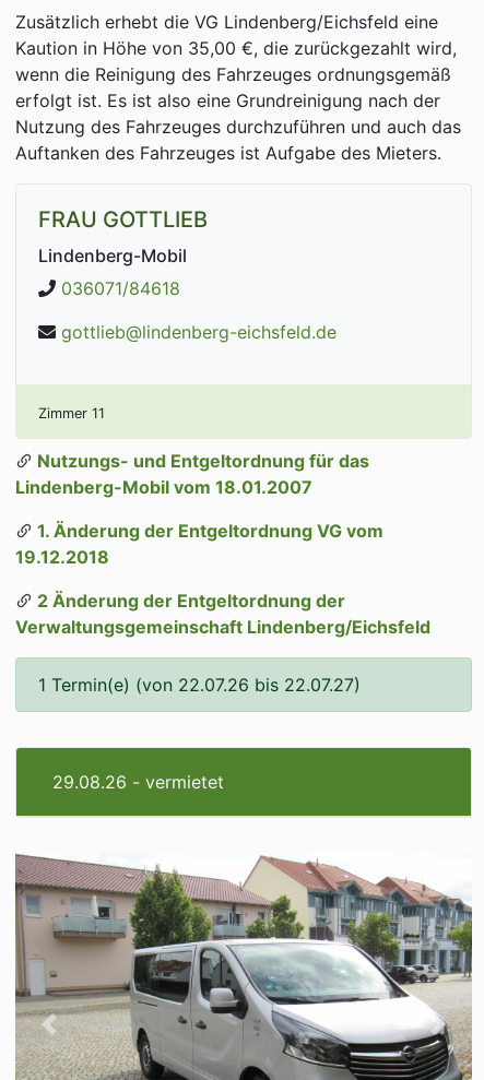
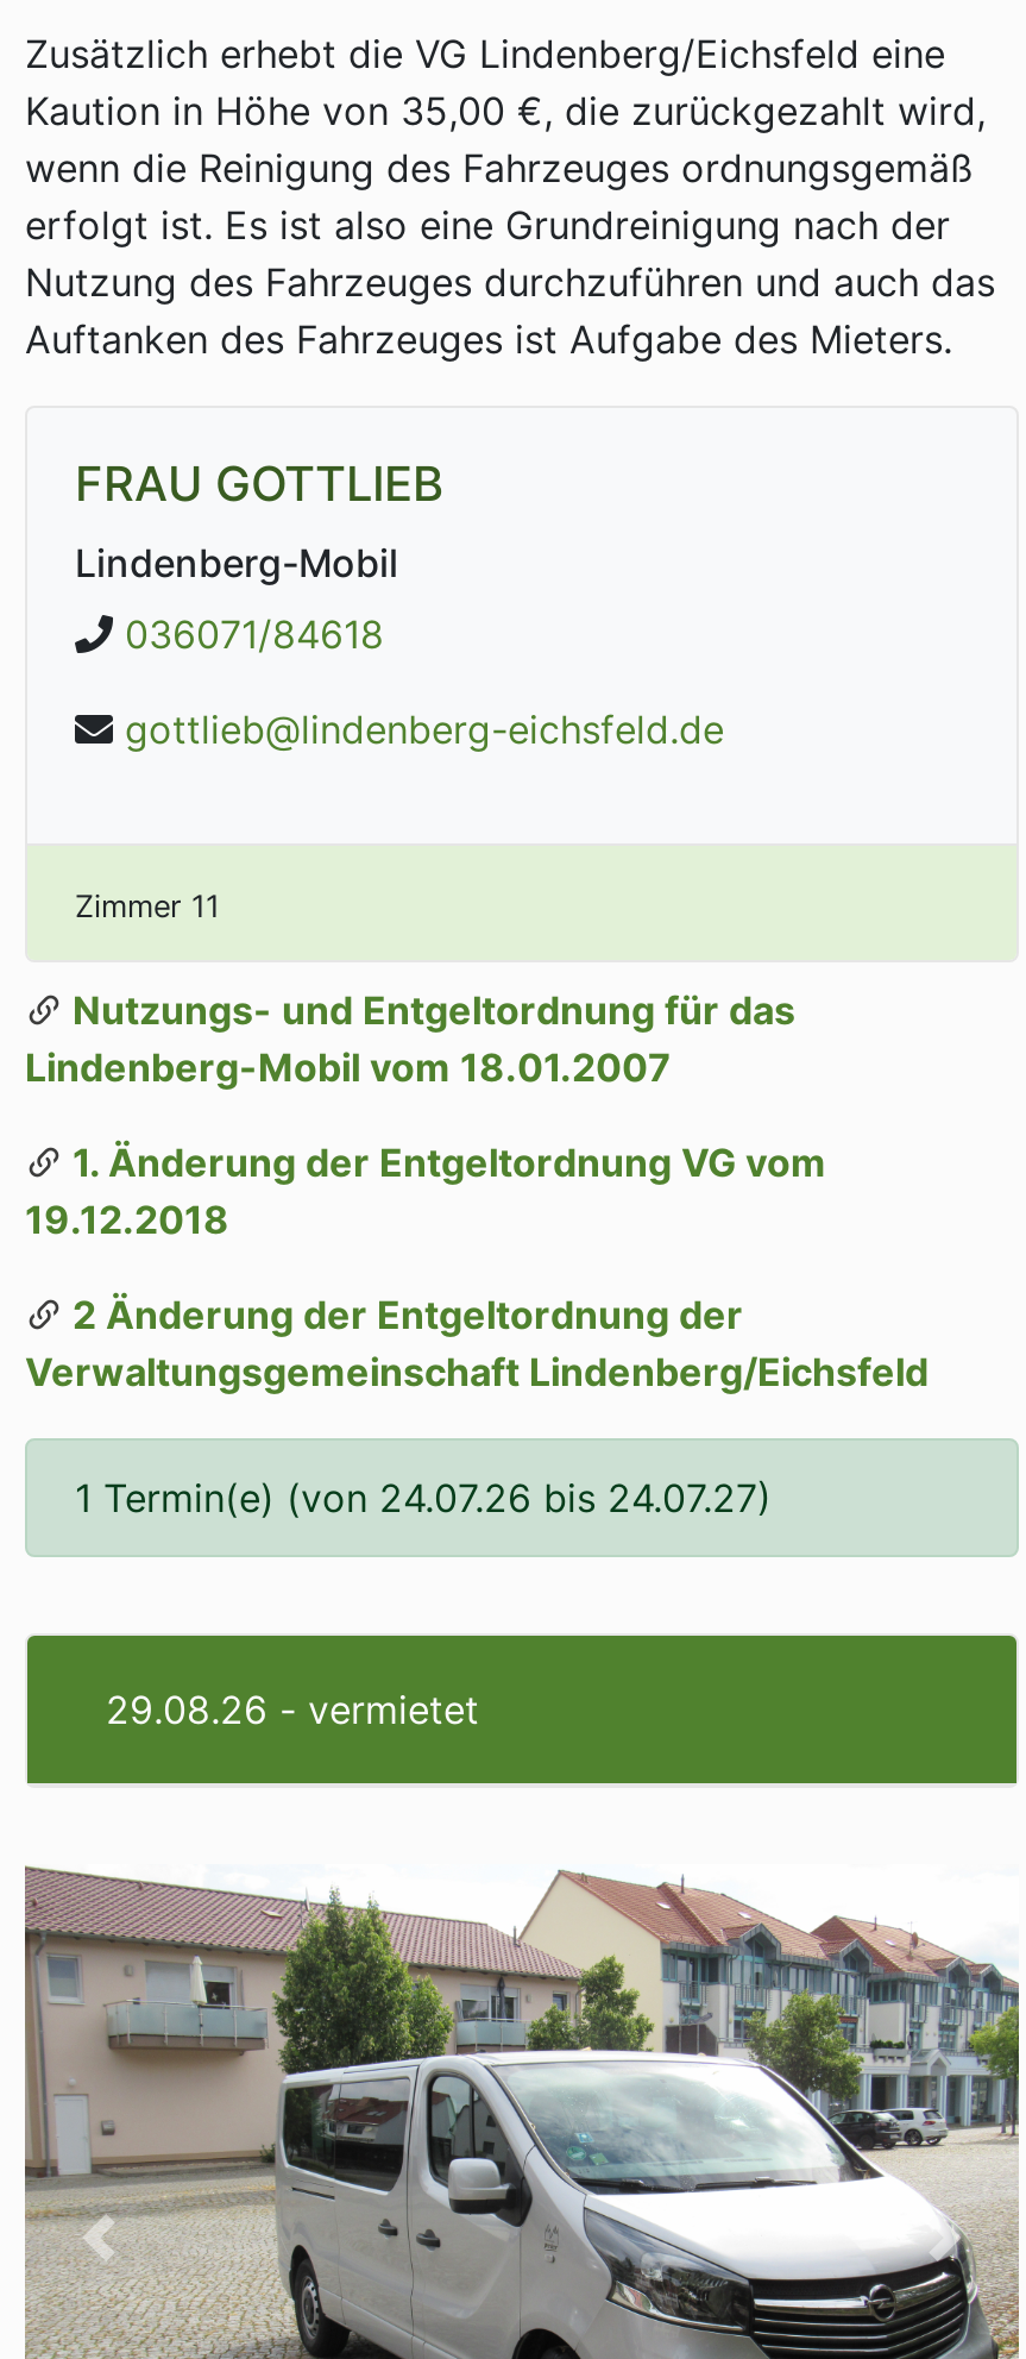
- 1 Termin(e) (von 22.07.26 bis 22.07.27)
+ 1 Termin(e) (von 24.07.26 bis 24.07.27)
